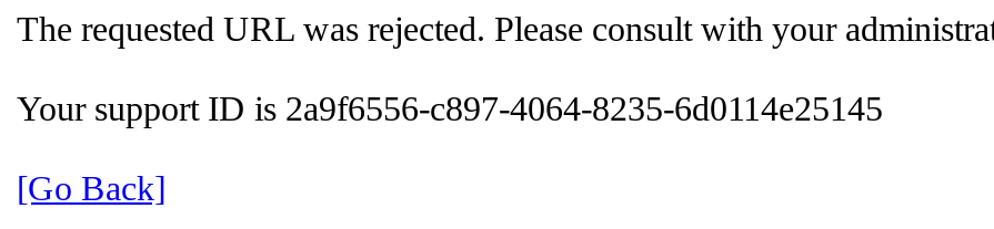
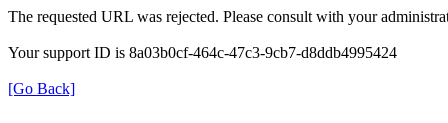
- Your support ID is 2a9f6556-c897-4064-8235-6d0114e25145
+ Your support ID is 8a03b0cf-464c-47c3-9cb7-d8ddb4995424
